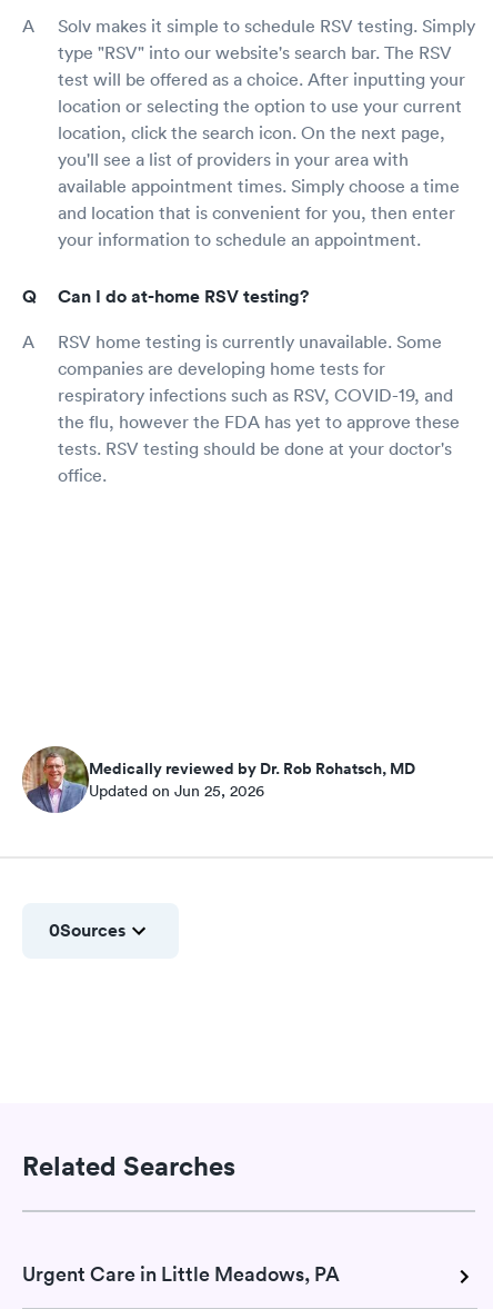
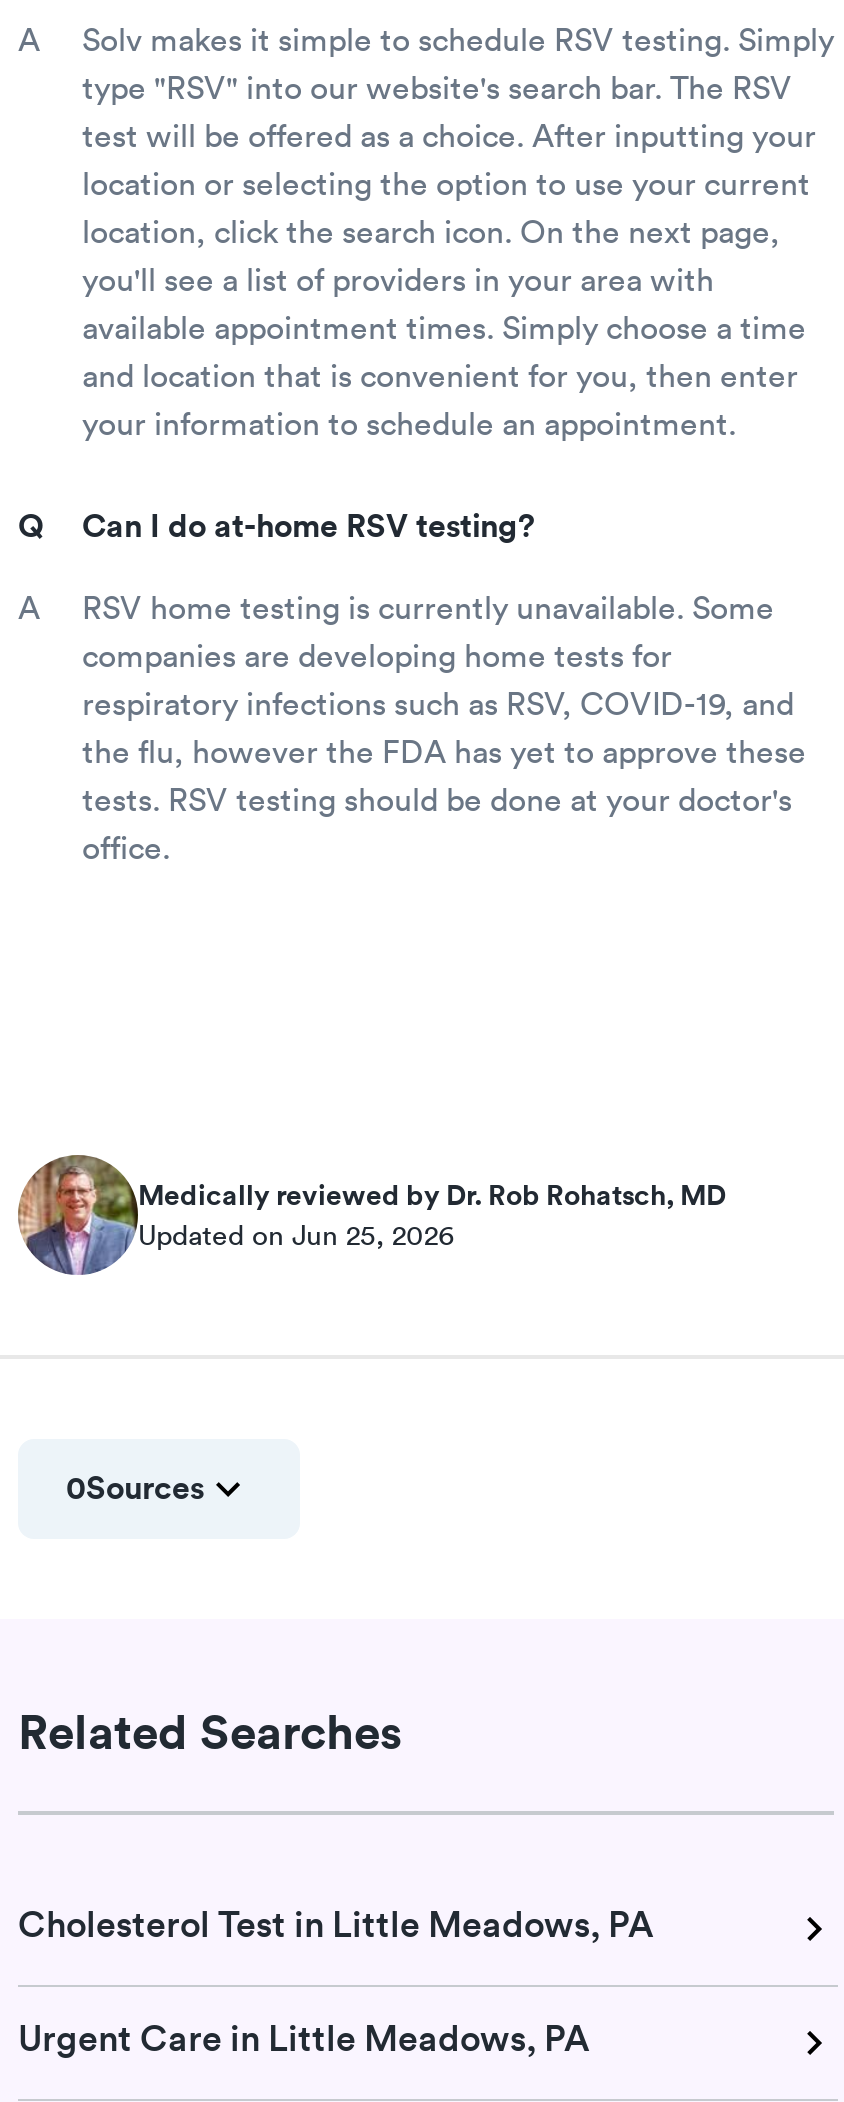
moved up: Related Searches

+ Cholesterol Test in Little Meadows, PA
